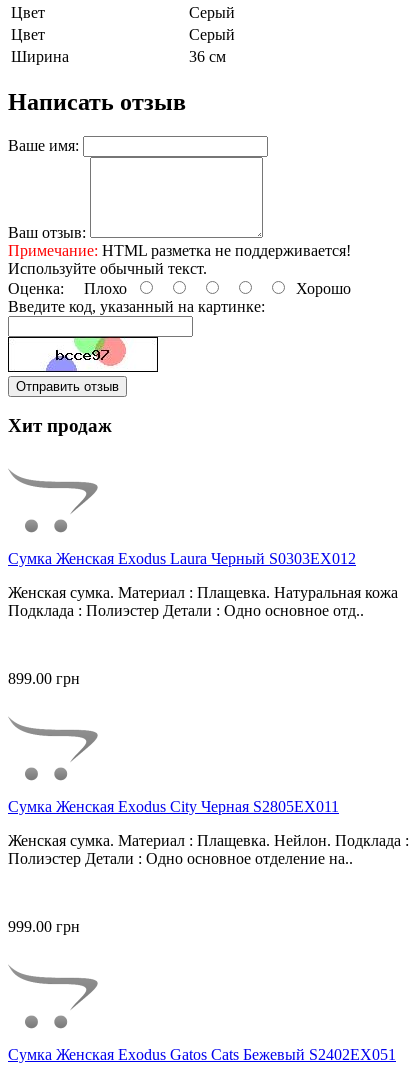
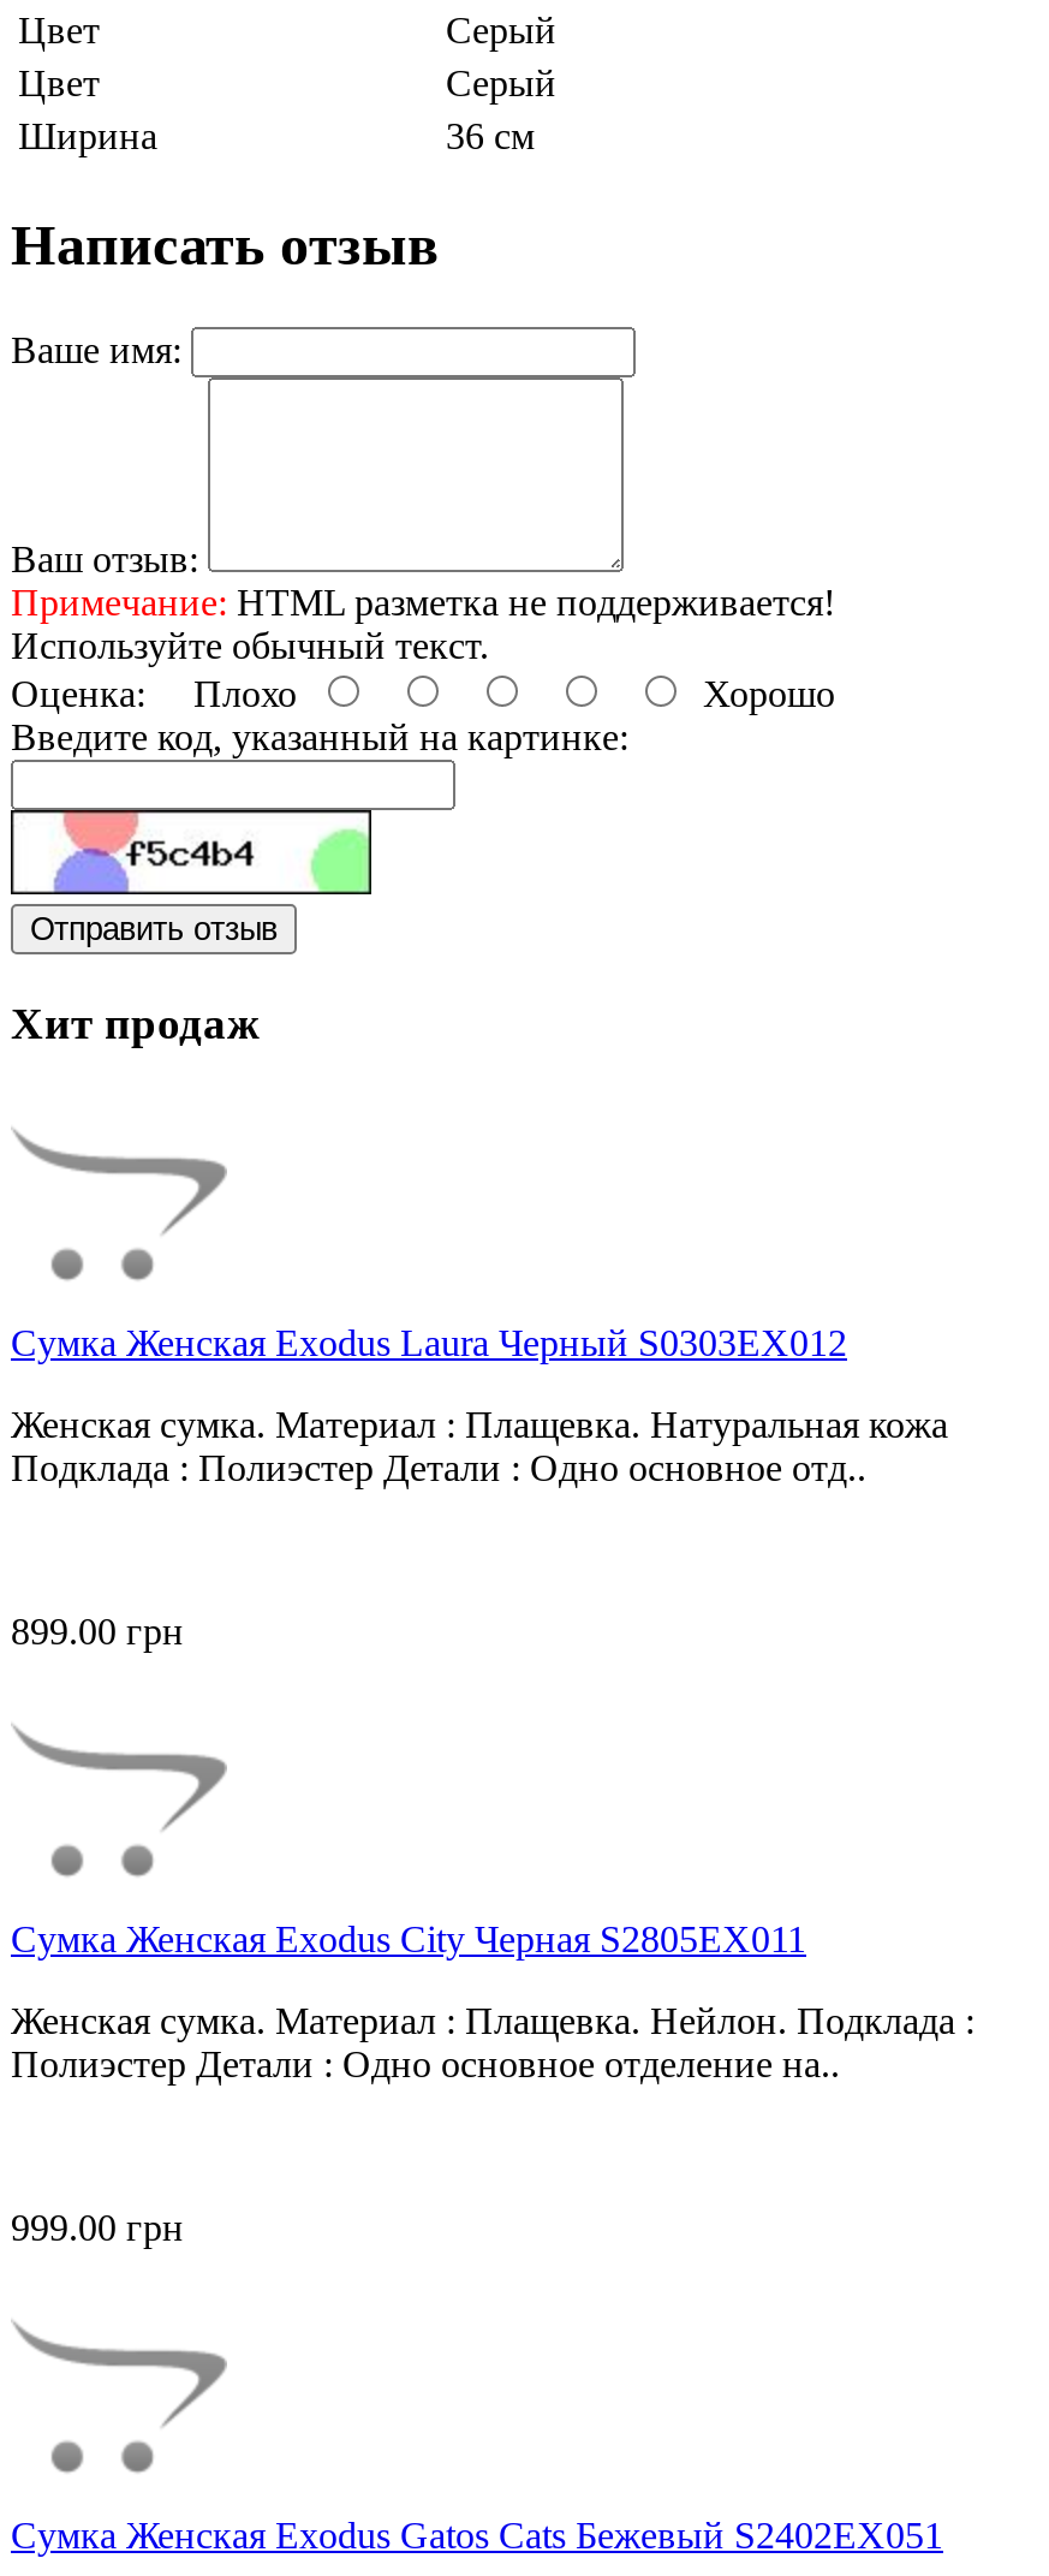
- [image]
+ [image]
